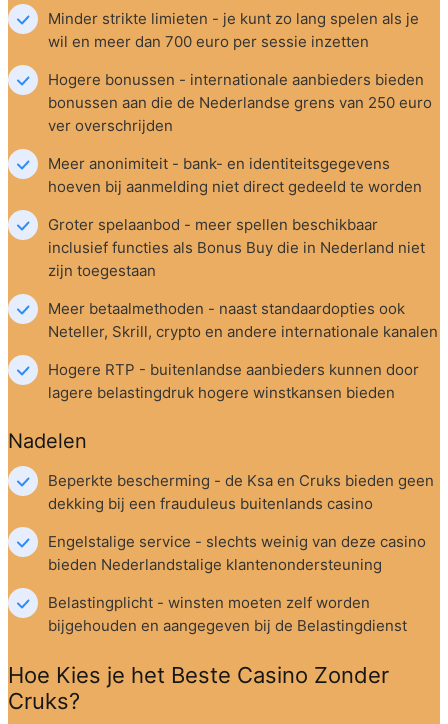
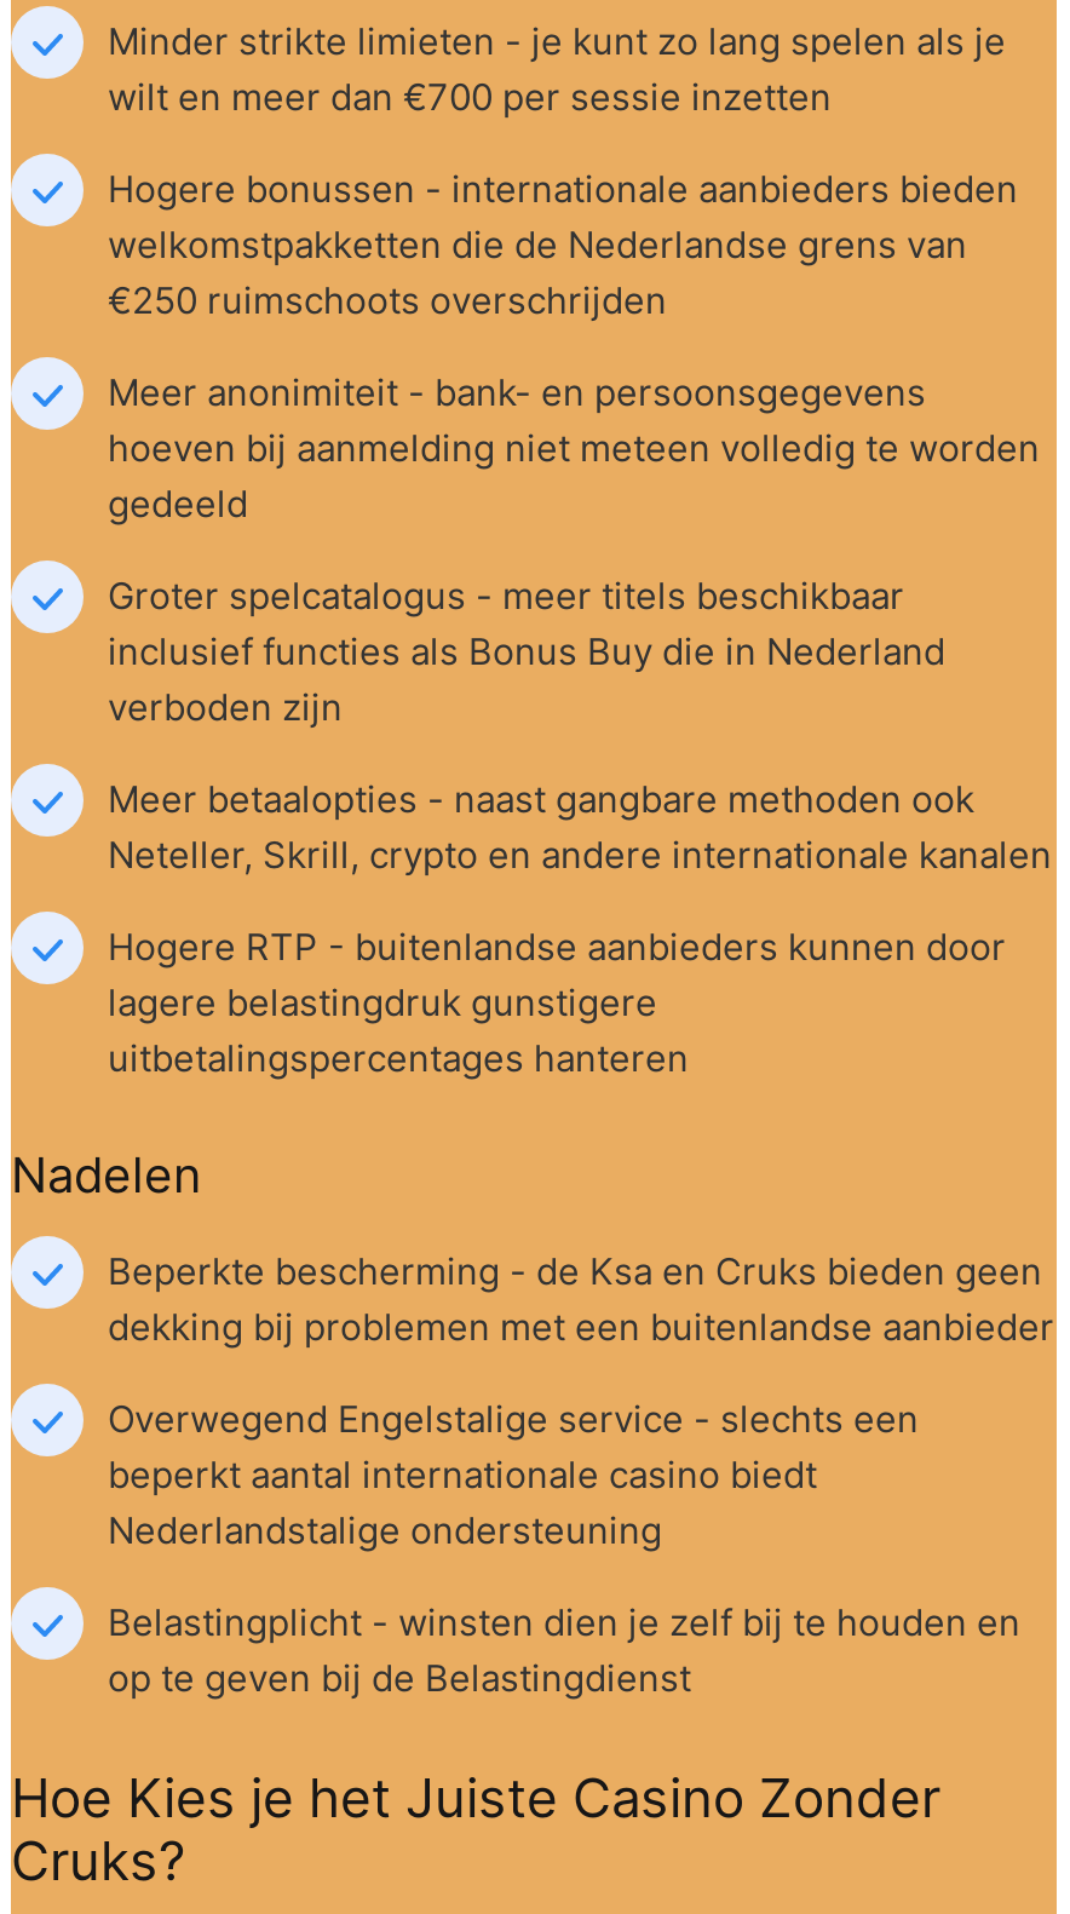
- wil en meer dan 700 euro per sessie inzetten
+ wilt en meer dan €700 per sessie inzetten

- bonussen aan die de Nederlandse grens van 250 euro
- ver overschrijden
+ welkomstpakketten die de Nederlandse grens van
+ €250 ruimschoots overschrijden

- Meer anonimiteit - bank- en identiteitsgegevens
- hoeven bij aanmelding niet direct gedeeld te worden
+ Meer anonimiteit - bank- en persoonsgegevens
+ hoeven bij aanmelding niet meteen volledig te worden
+ gedeeld

- Groter spelaanbod - meer spellen beschikbaar
- inclusief functies als Bonus Buy die in Nederland niet
- zijn toegestaan
+ Groter spelcatalogus - meer titels beschikbaar
+ inclusief functies als Bonus Buy die in Nederland
+ verboden zijn

- Meer betaalmethoden - naast standaardopties ook
+ Meer betaalopties - naast gangbare methoden ook

- lagere belastingdruk hogere winstkansen bieden
+ lagere belastingdruk gunstigere
+ uitbetalingspercentages hanteren

- dekking bij een frauduleus buitenlands casino
+ dekking bij problemen met een buitenlandse aanbieder

- Engelstalige service - slechts weinig van deze casino
- bieden Nederlandstalige klantenondersteuning
+ Overwegend Engelstalige service - slechts een
+ beperkt aantal internationale casino biedt
+ Nederlandstalige ondersteuning

- Belastingplicht - winsten moeten zelf worden
- bijgehouden en aangegeven bij de Belastingdienst
+ Belastingplicht - winsten dien je zelf bij te houden en
+ op te geven bij de Belastingdienst

- Hoe Kies je het Beste Casino Zonder
+ Hoe Kies je het Juiste Casino Zonder
